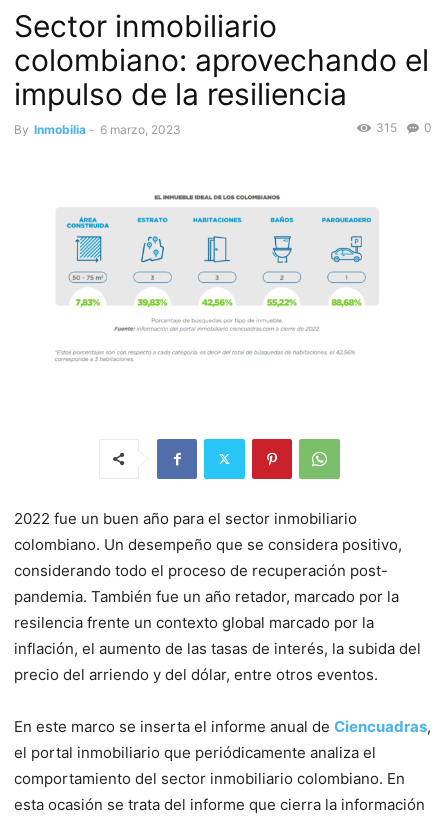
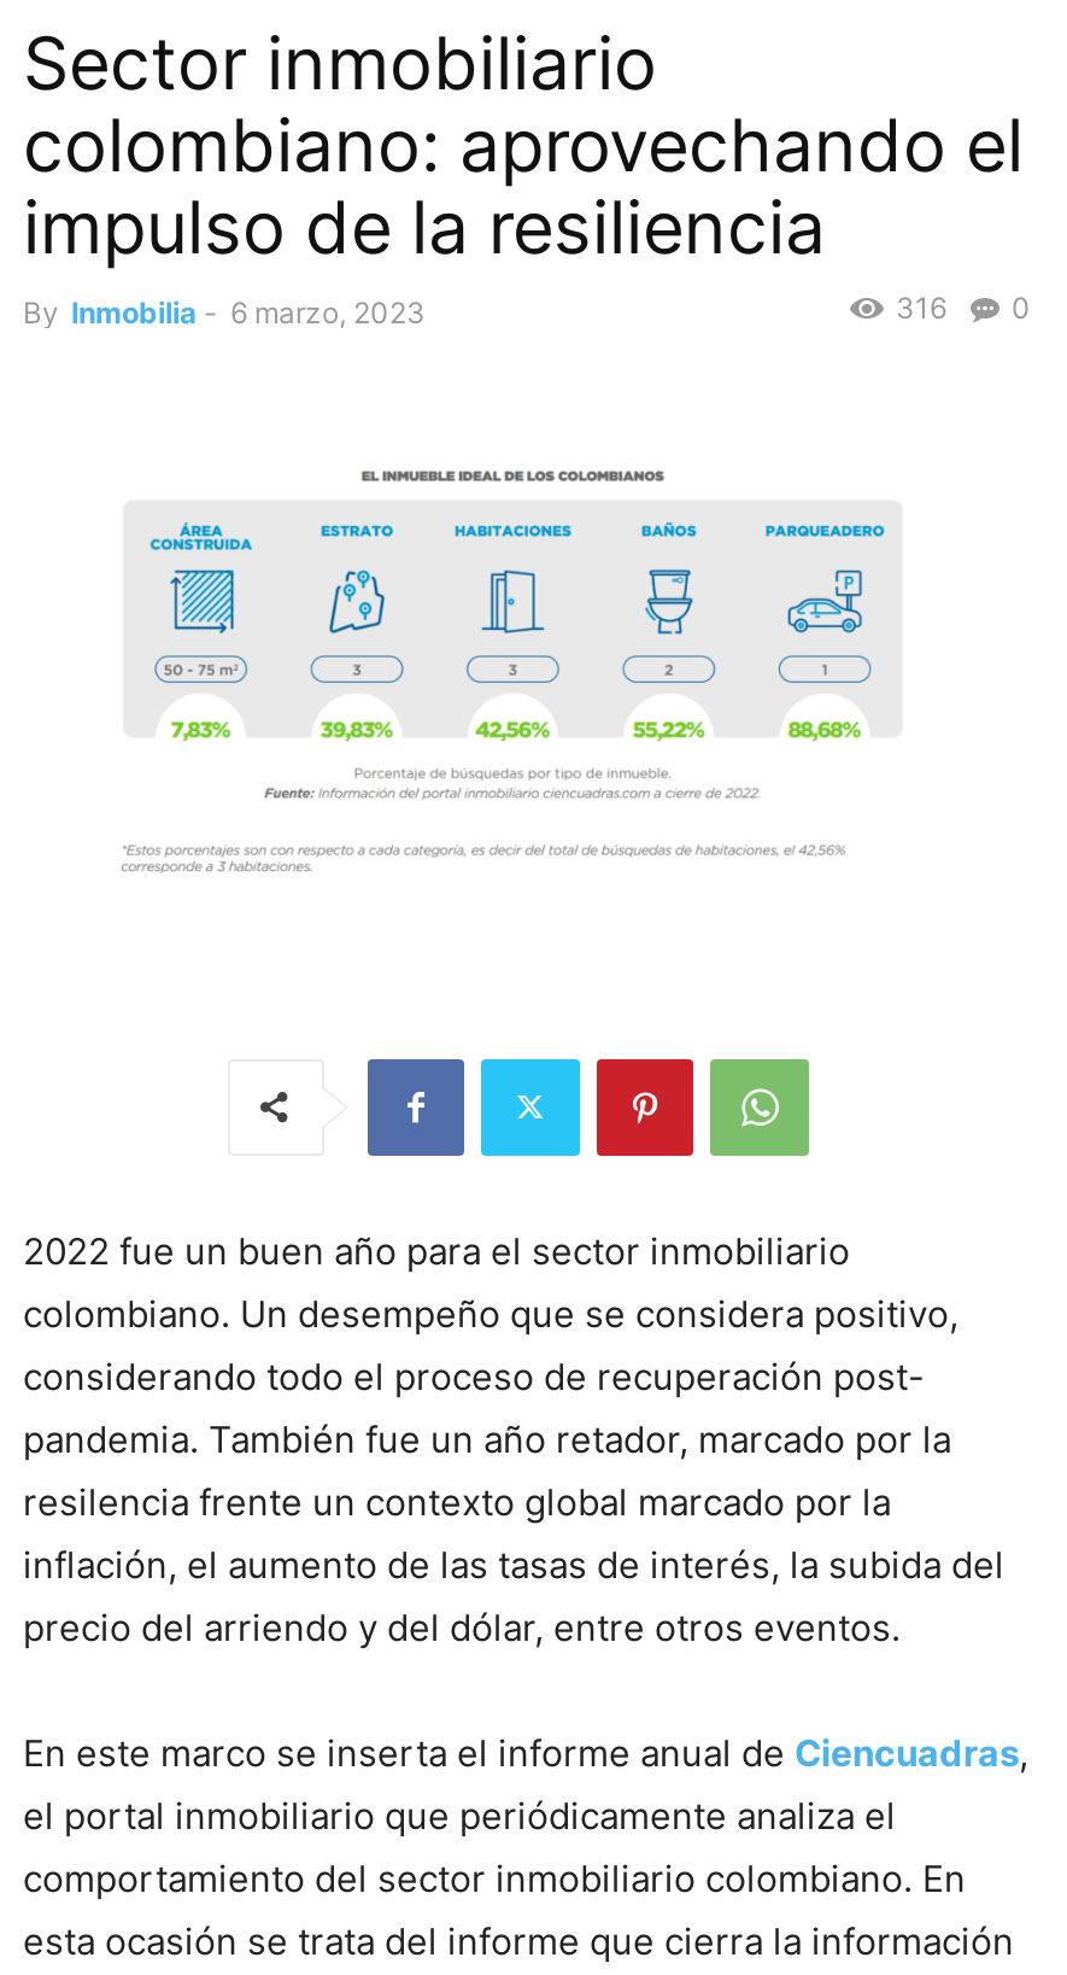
- 315 0
+ 316 0
